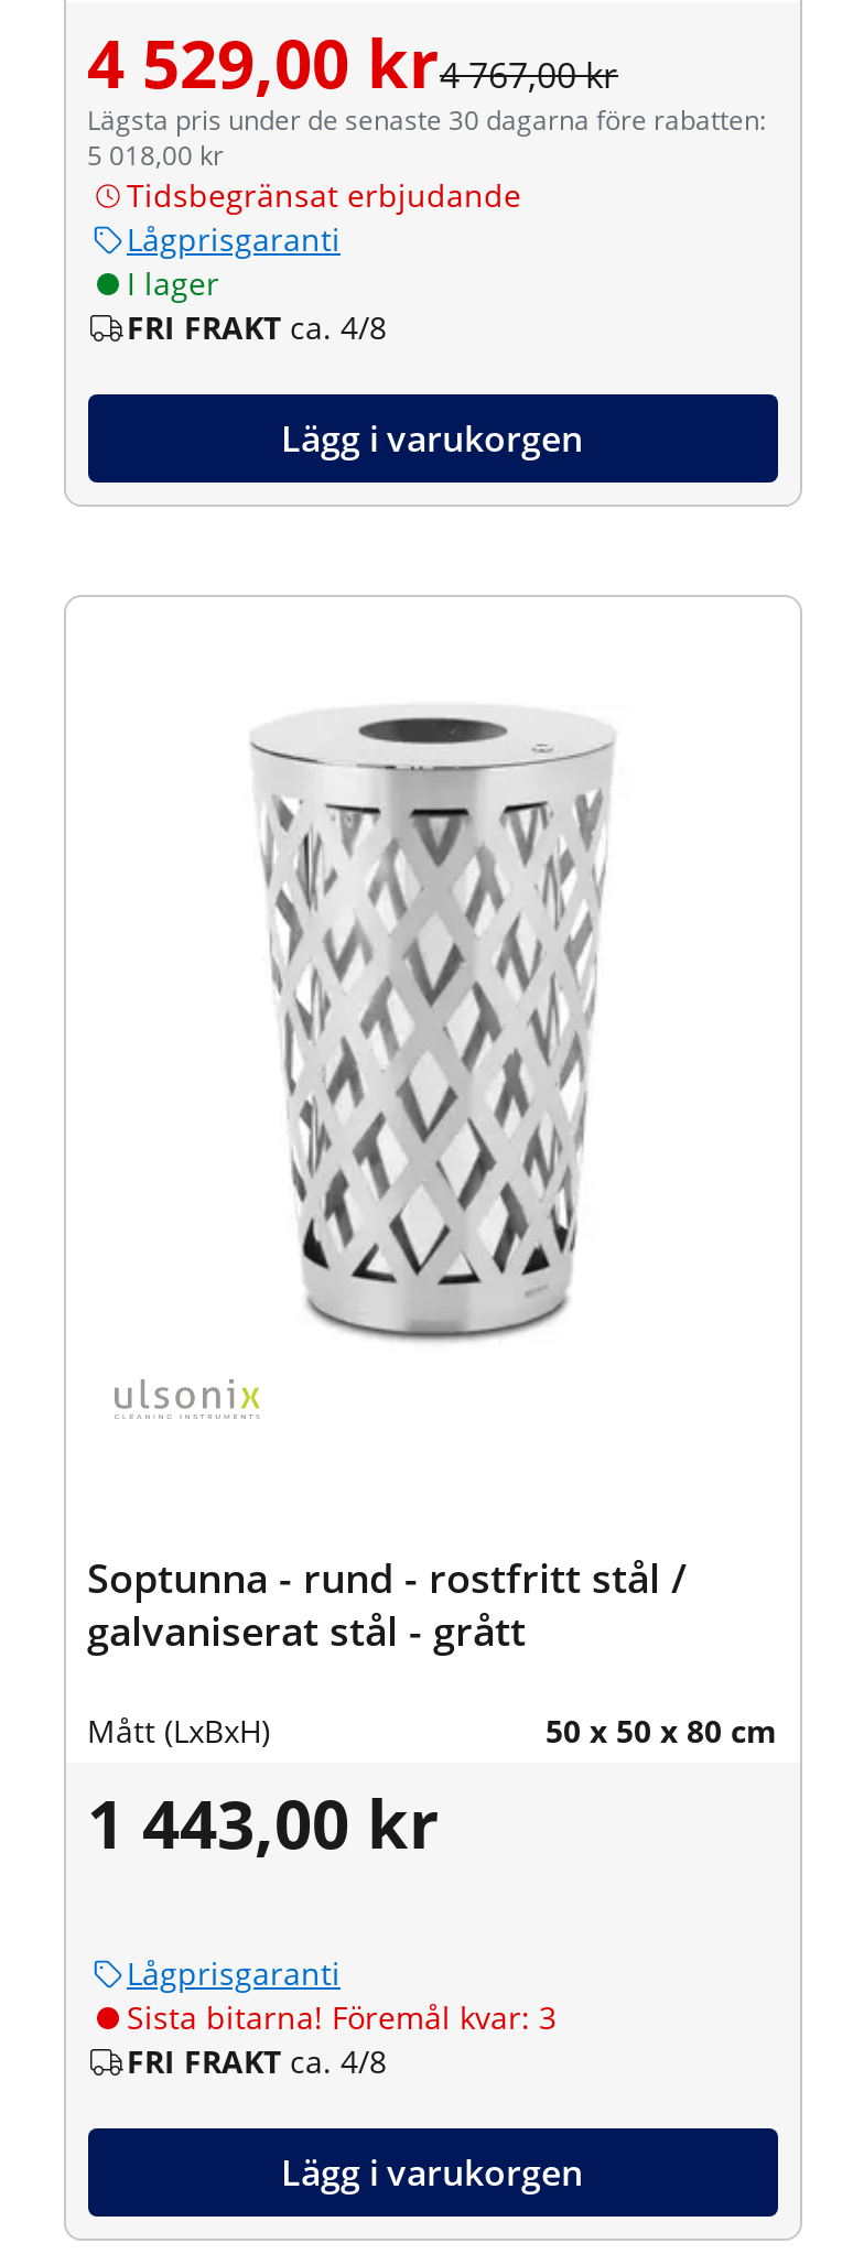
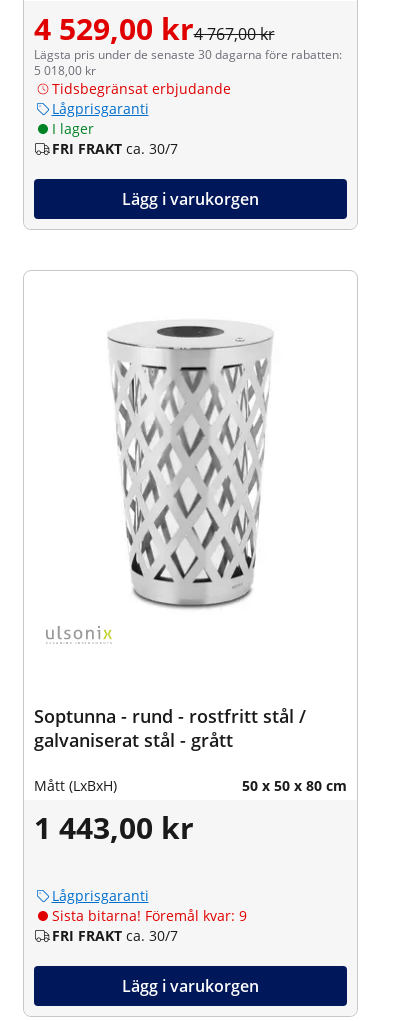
- FRI FRAKT ca. 4/8
+ FRI FRAKT ca. 30/7

- Sista bitarna! Föremål kvar: 3
+ Sista bitarna! Föremål kvar: 9

- FRI FRAKT ca. 4/8
+ FRI FRAKT ca. 30/7
